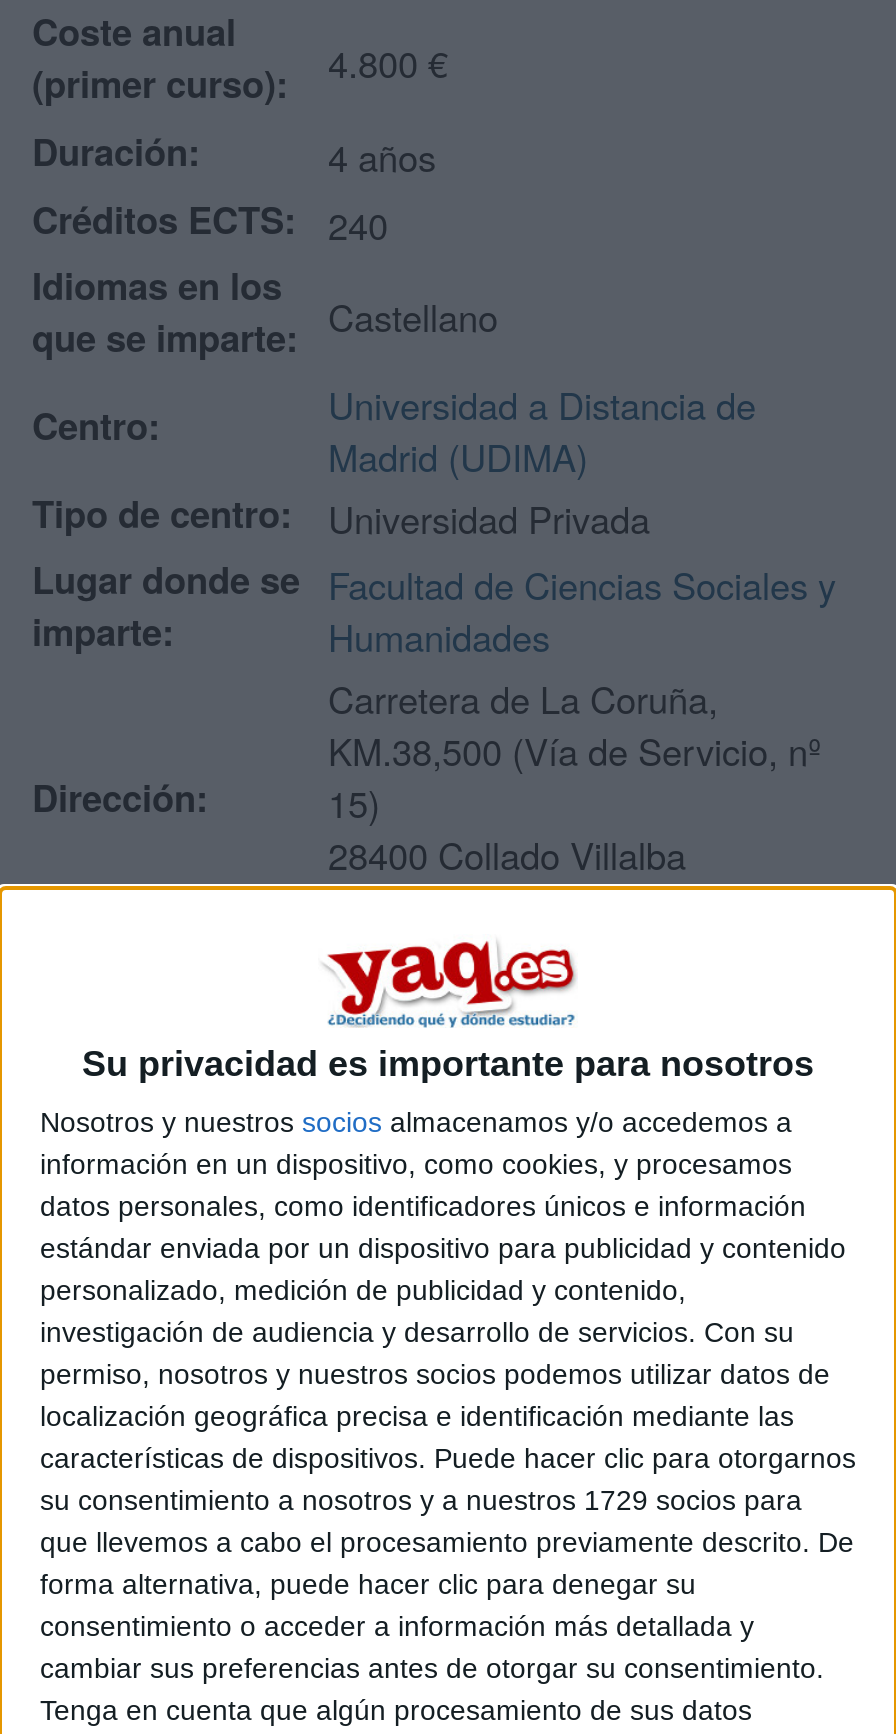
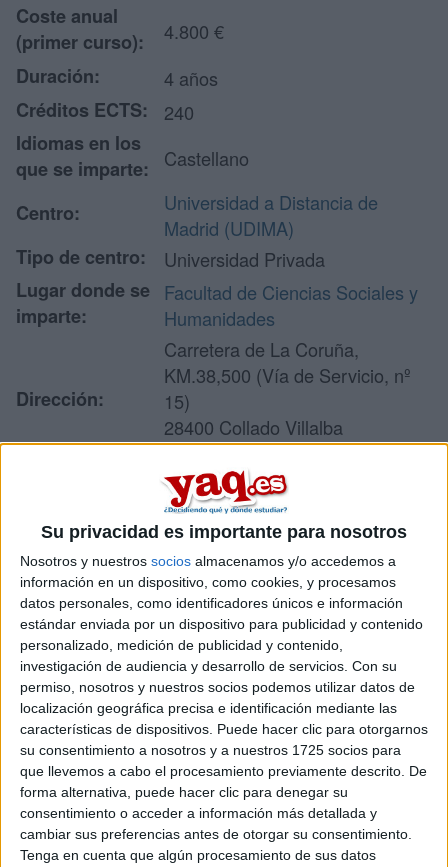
- su consentimiento a nosotros y a nuestros 1729 socios para
+ su consentimiento a nosotros y a nuestros 1725 socios para
